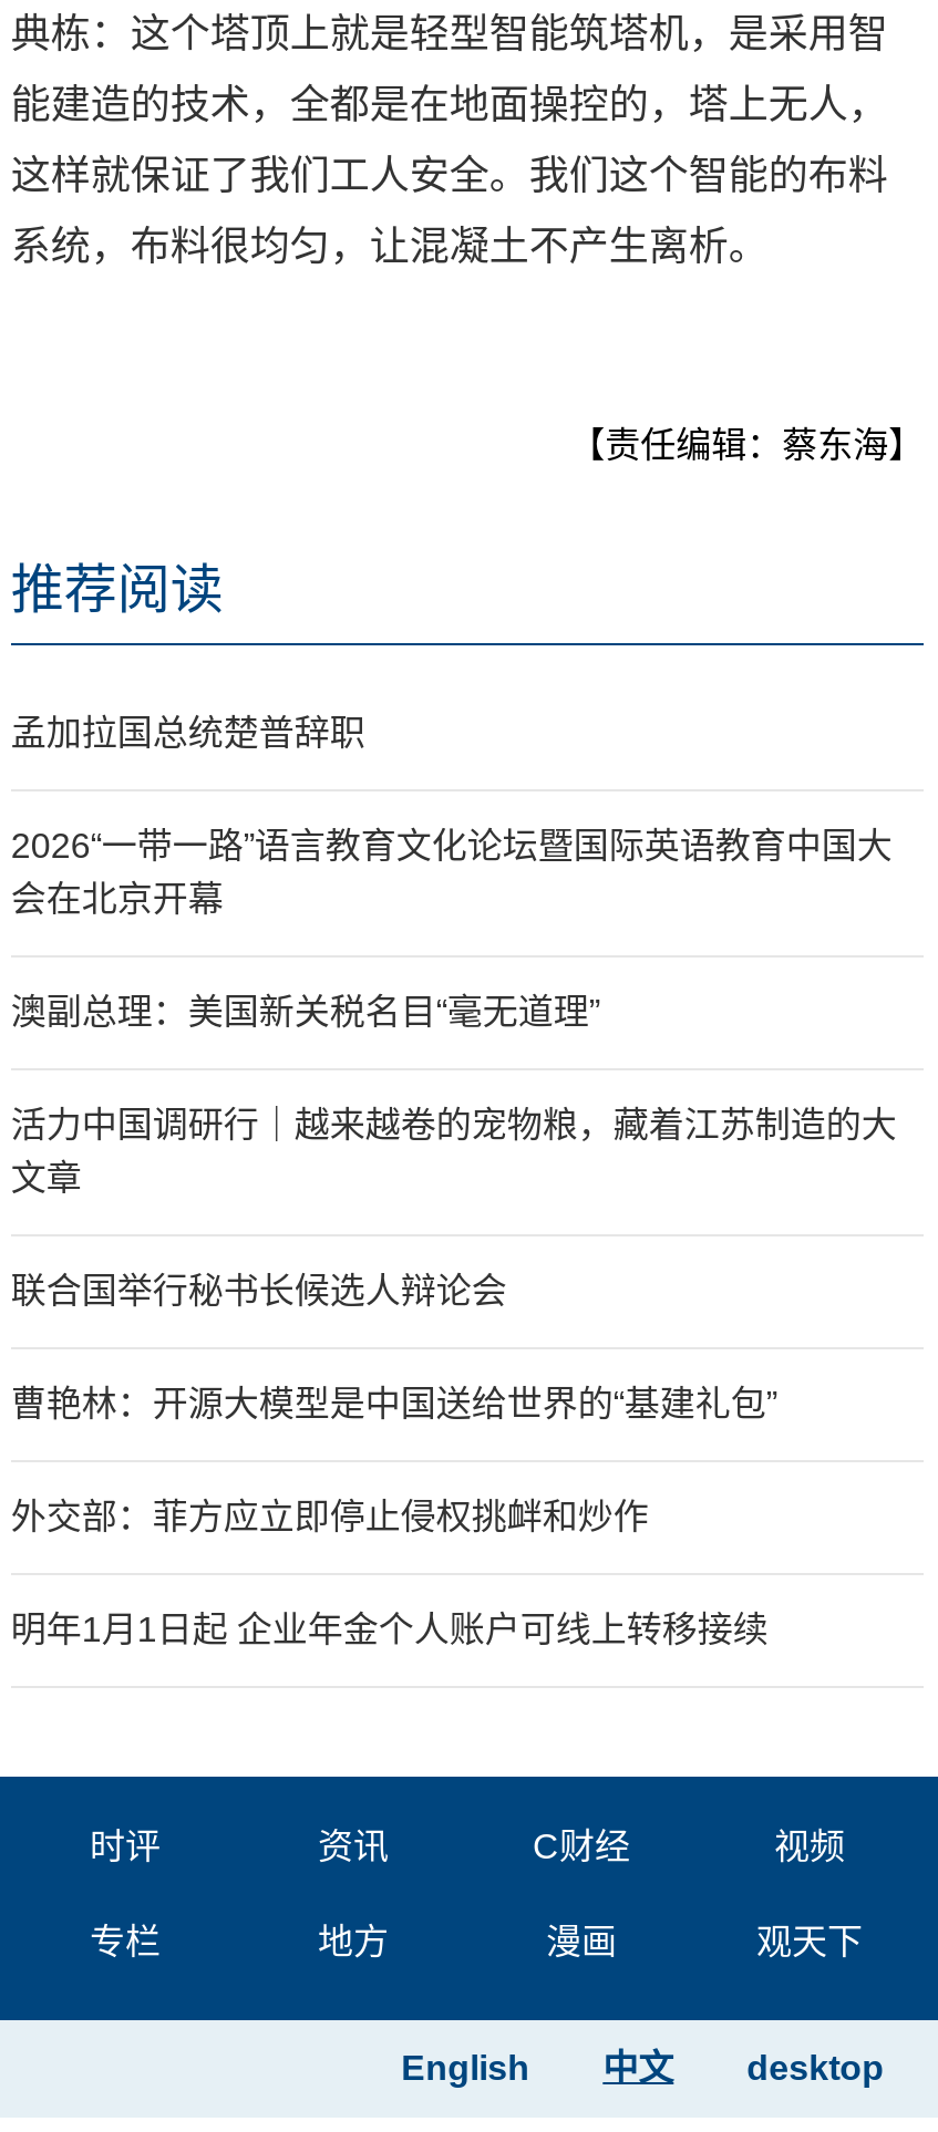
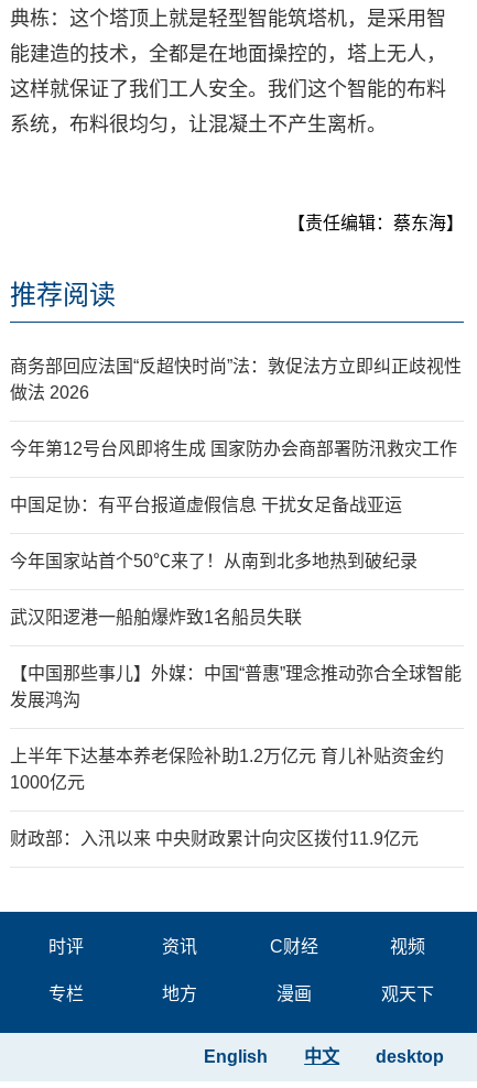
- 孟加拉国总统楚普辞职
+ 商务部回应法国“反超快时尚”法：敦促法方立即纠正歧视性
+ 做法 2026

- 2026“一带一路”语言教育文化论坛暨国际英语教育中国大
- 会在北京开幕
+ 今年第12号台风即将生成 国家防办会商部署防汛救灾工作

- 澳副总理：美国新关税名目“毫无道理”
+ 中国足协：有平台报道虚假信息 干扰女足备战亚运

- 活力中国调研行｜越来越卷的宠物粮，藏着江苏制造的大
- 文章
+ 今年国家站首个50℃来了！从南到北多地热到破纪录

- 联合国举行秘书长候选人辩论会
+ 武汉阳逻港一船舶爆炸致1名船员失联

- 曹艳林：开源大模型是中国送给世界的“基建礼包”
+ 【中国那些事儿】外媒：中国“普惠”理念推动弥合全球智能
+ 发展鸿沟

- 外交部：菲方应立即停止侵权挑衅和炒作
+ 上半年下达基本养老保险补助1.2万亿元 育儿补贴资金约
+ 1000亿元

- 明年1月1日起 企业年金个人账户可线上转移接续
+ 财政部：入汛以来 中央财政累计向灾区拨付11.9亿元
